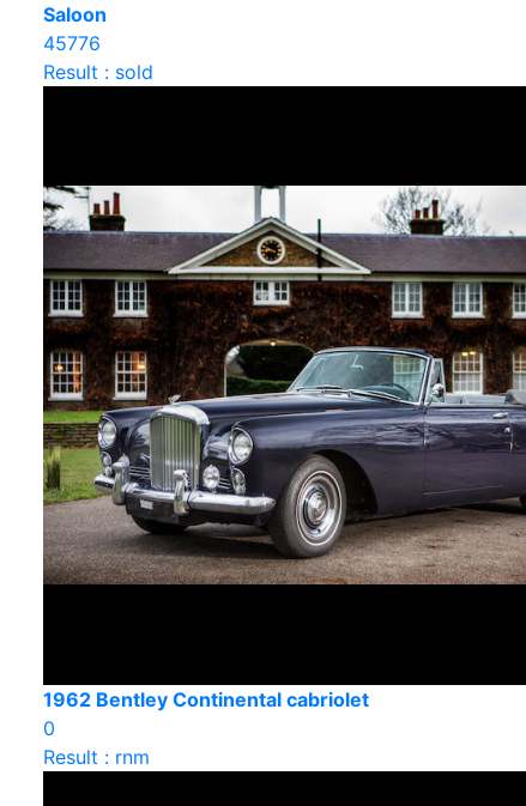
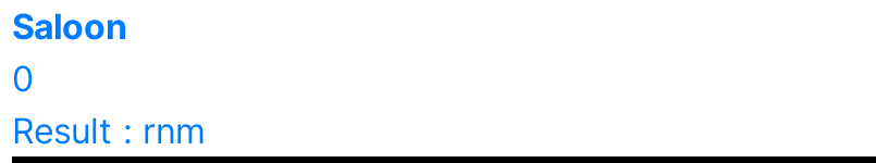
- 45776
- Result : sold

- [image]

- 1962 Bentley Continental cabriolet
